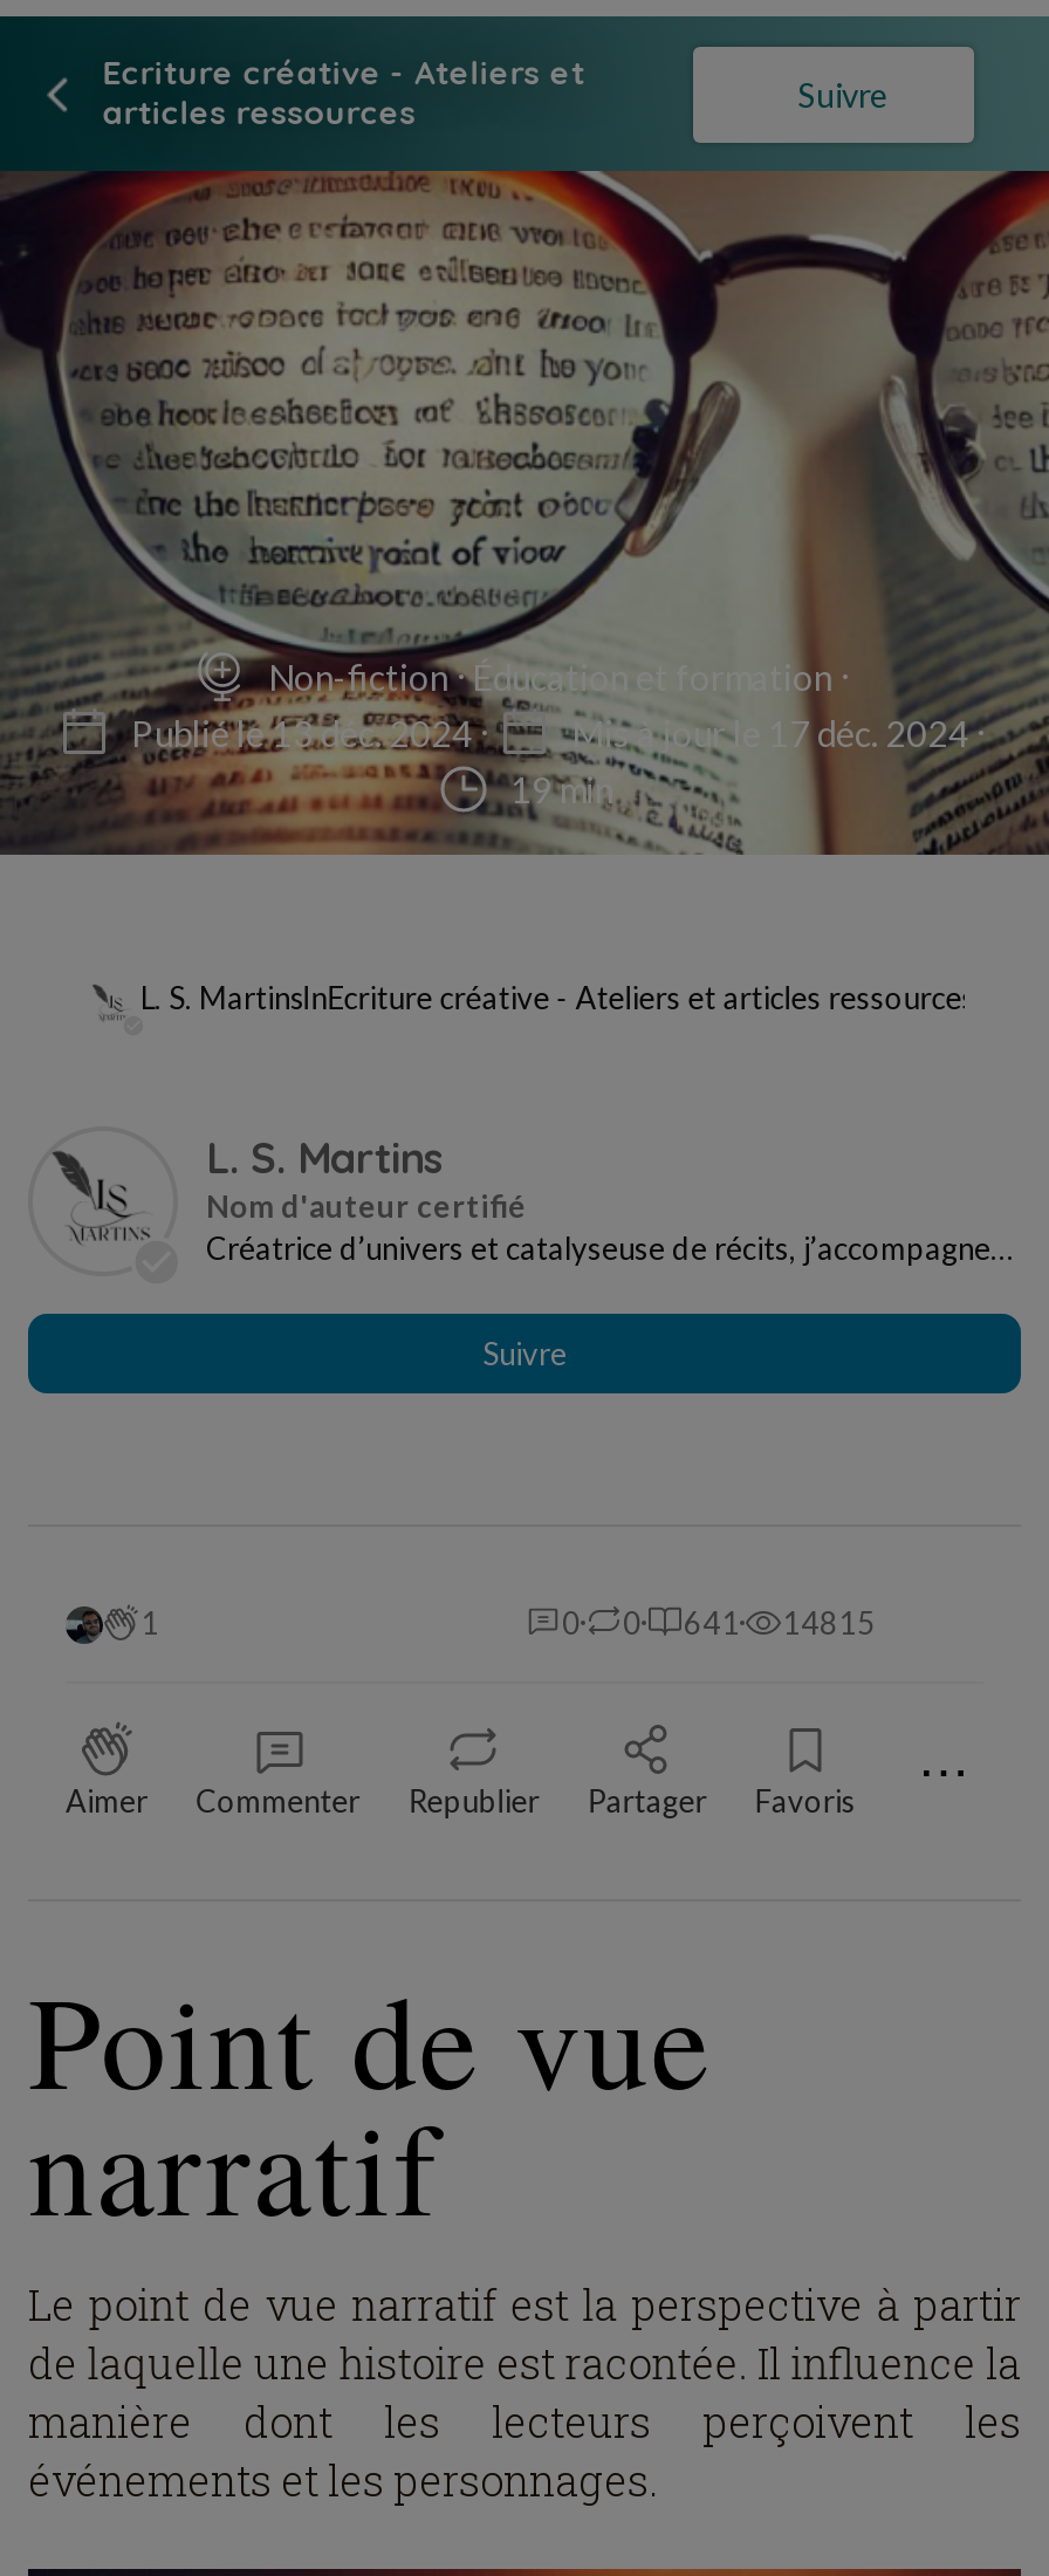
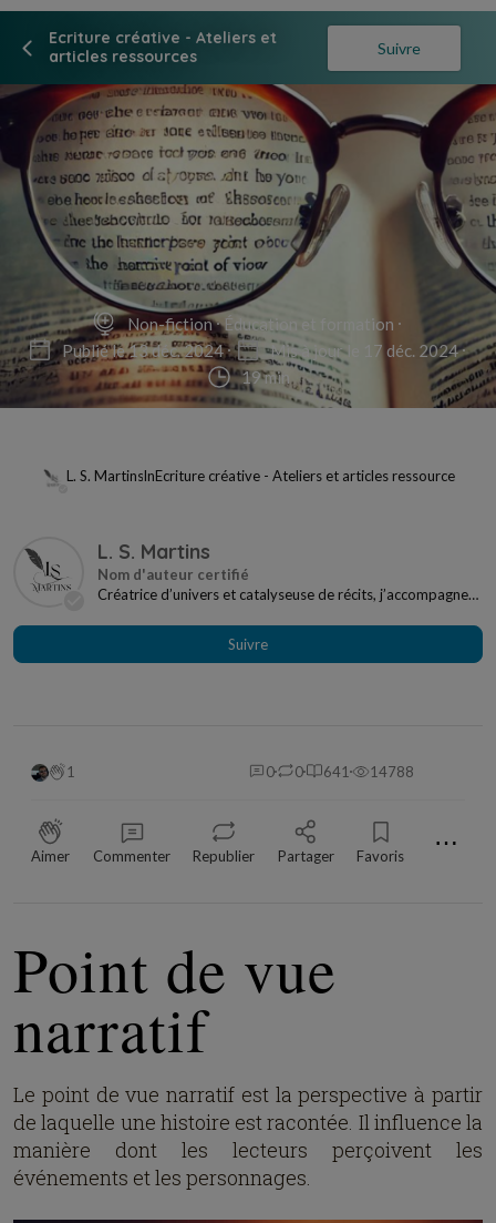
- 0 0 641 14815
+ 0 0 641 14788
